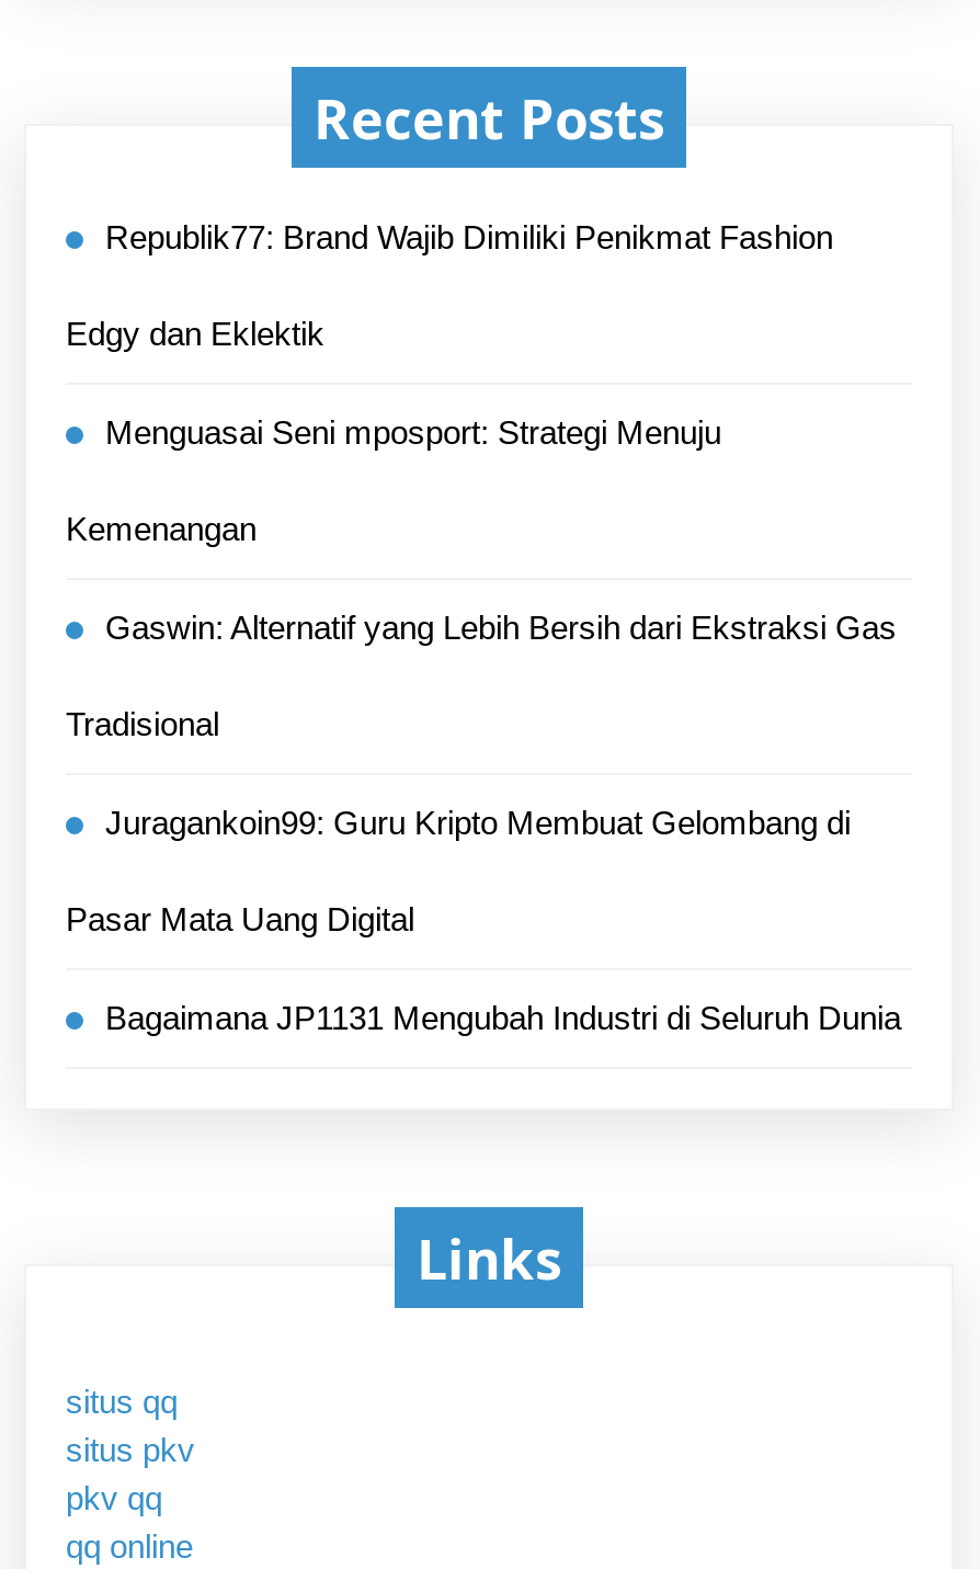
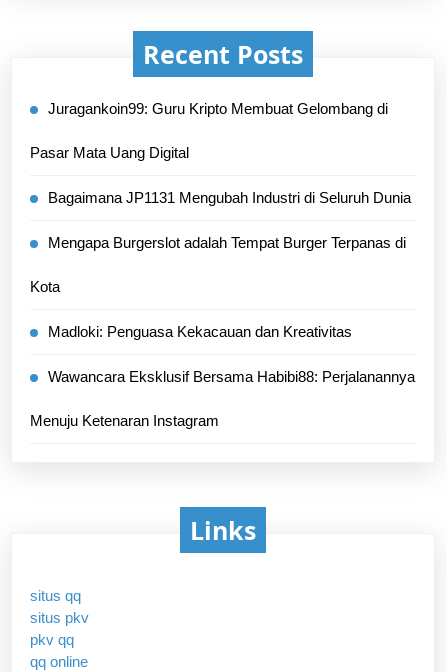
- Republik77: Brand Wajib Dimiliki Penikmat Fashion
- Edgy dan Eklektik
- Menguasai Seni mposport: Strategi Menuju
- Kemenangan
- Gaswin: Alternatif yang Lebih Bersih dari Ekstraksi Gas
- Tradisional

moved up: Juragankoin99: Guru Kripto Membuat Gelombang di | Pasar Mata Uang Digital | Bagaimana JP1131 Mengubah Industri di Seluruh Dunia

+ Mengapa Burgerslot adalah Tempat Burger Terpanas di
+ Kota
+ Madloki: Penguasa Kekacauan dan Kreativitas
+ Wawancara Eksklusif Bersama Habibi88: Perjalanannya
+ Menuju Ketenaran Instagram
